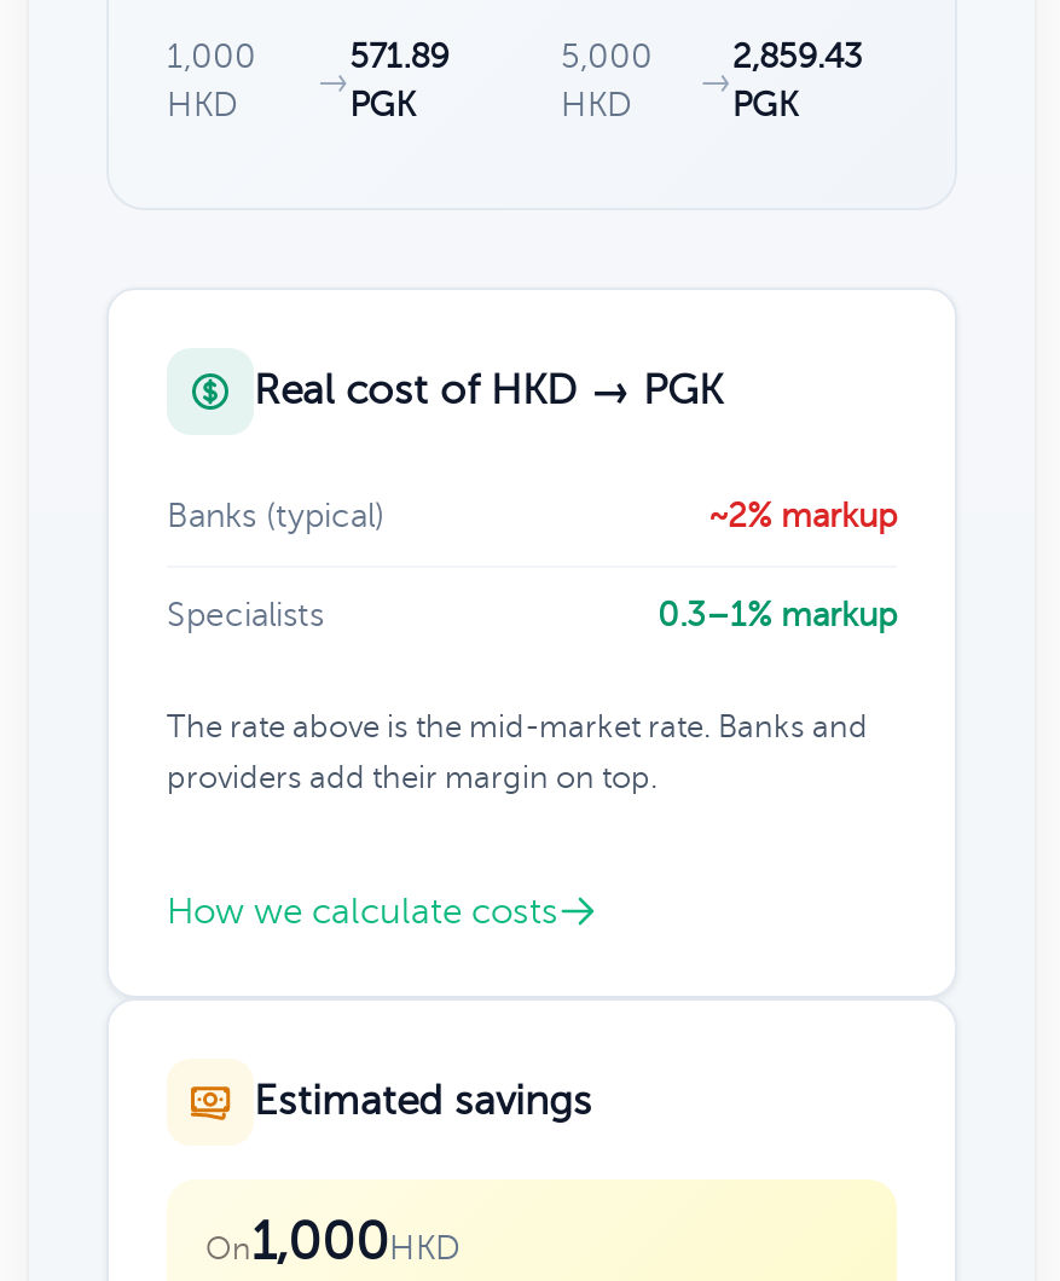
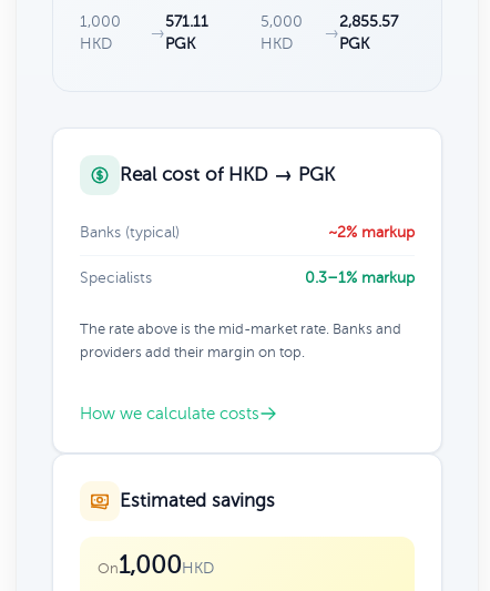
- 571.89
+ 571.11

- 2,859.43
+ 2,855.57
